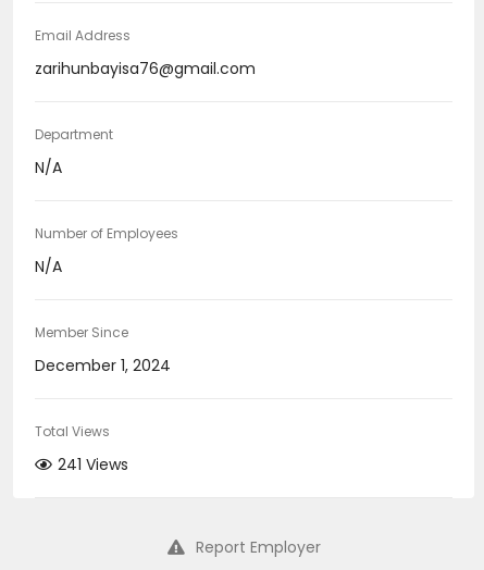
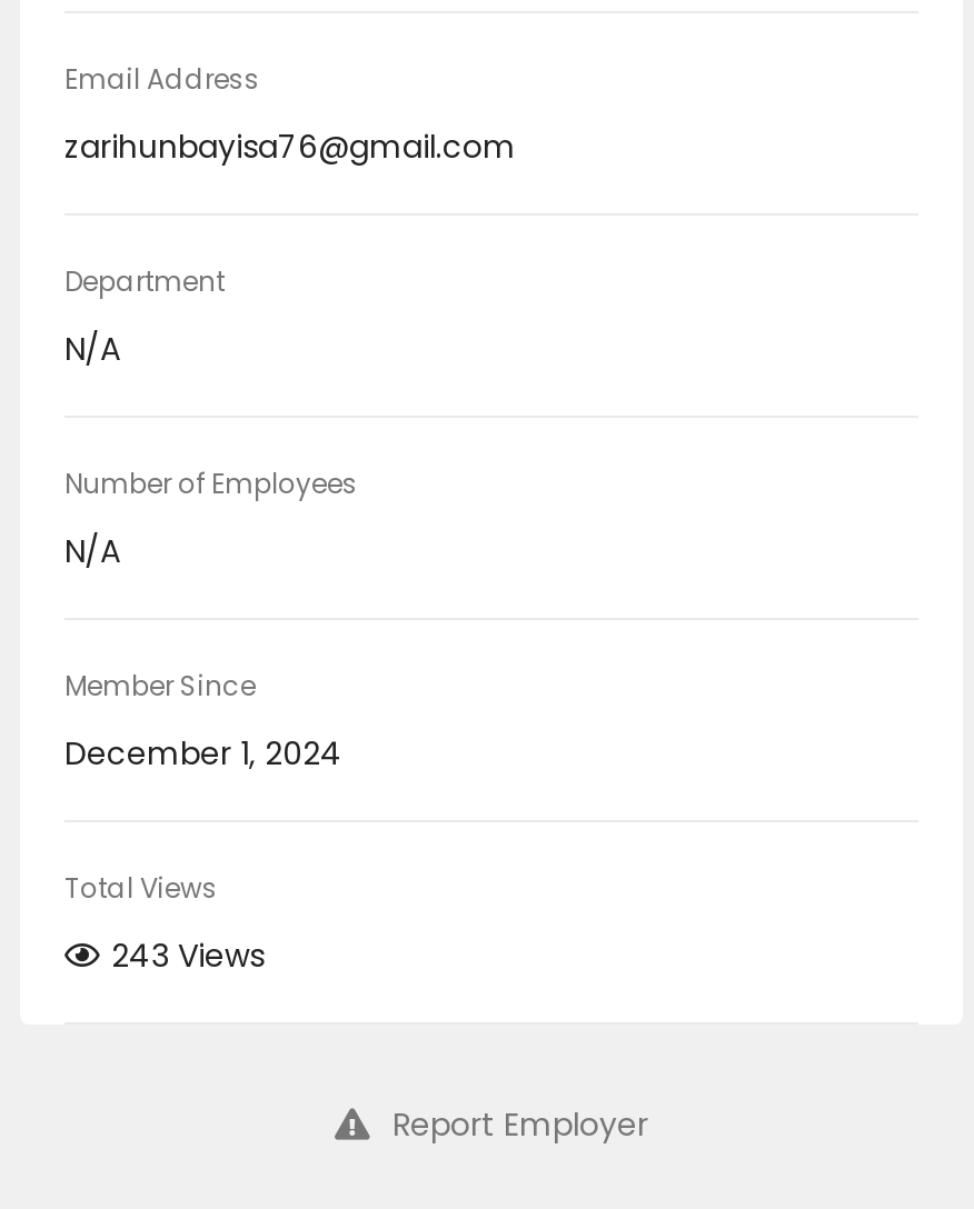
- 241 Views
+ 243 Views
